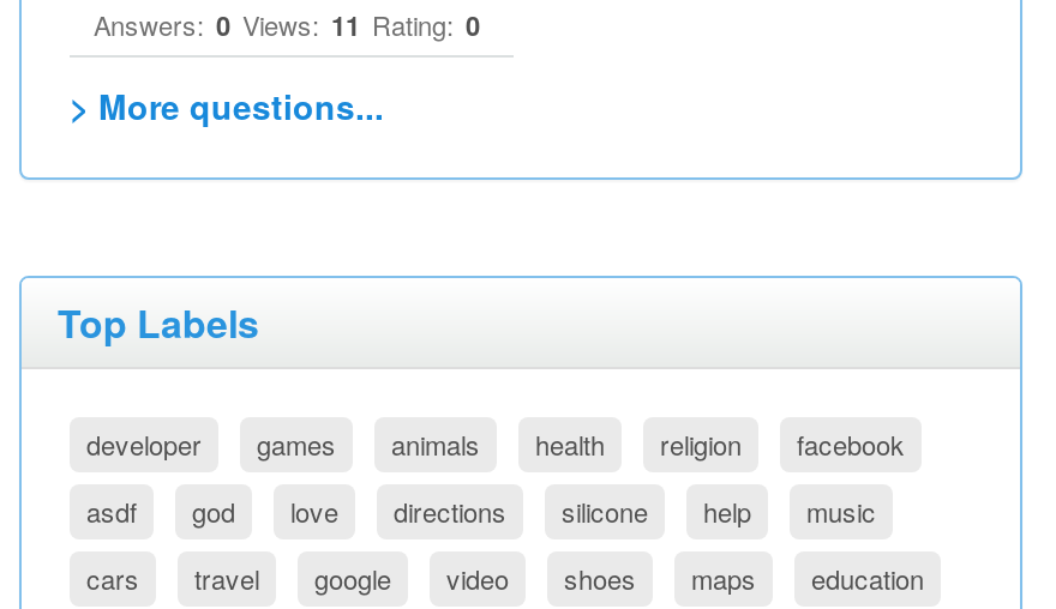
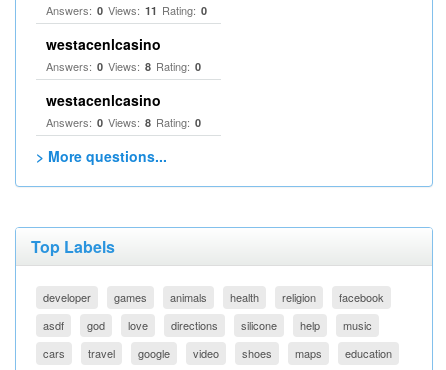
+ westacenlcasino
+ Answers: 0 Views: 8 Rating: 0
+ westacenlcasino
+ Answers: 0 Views: 8 Rating: 0
